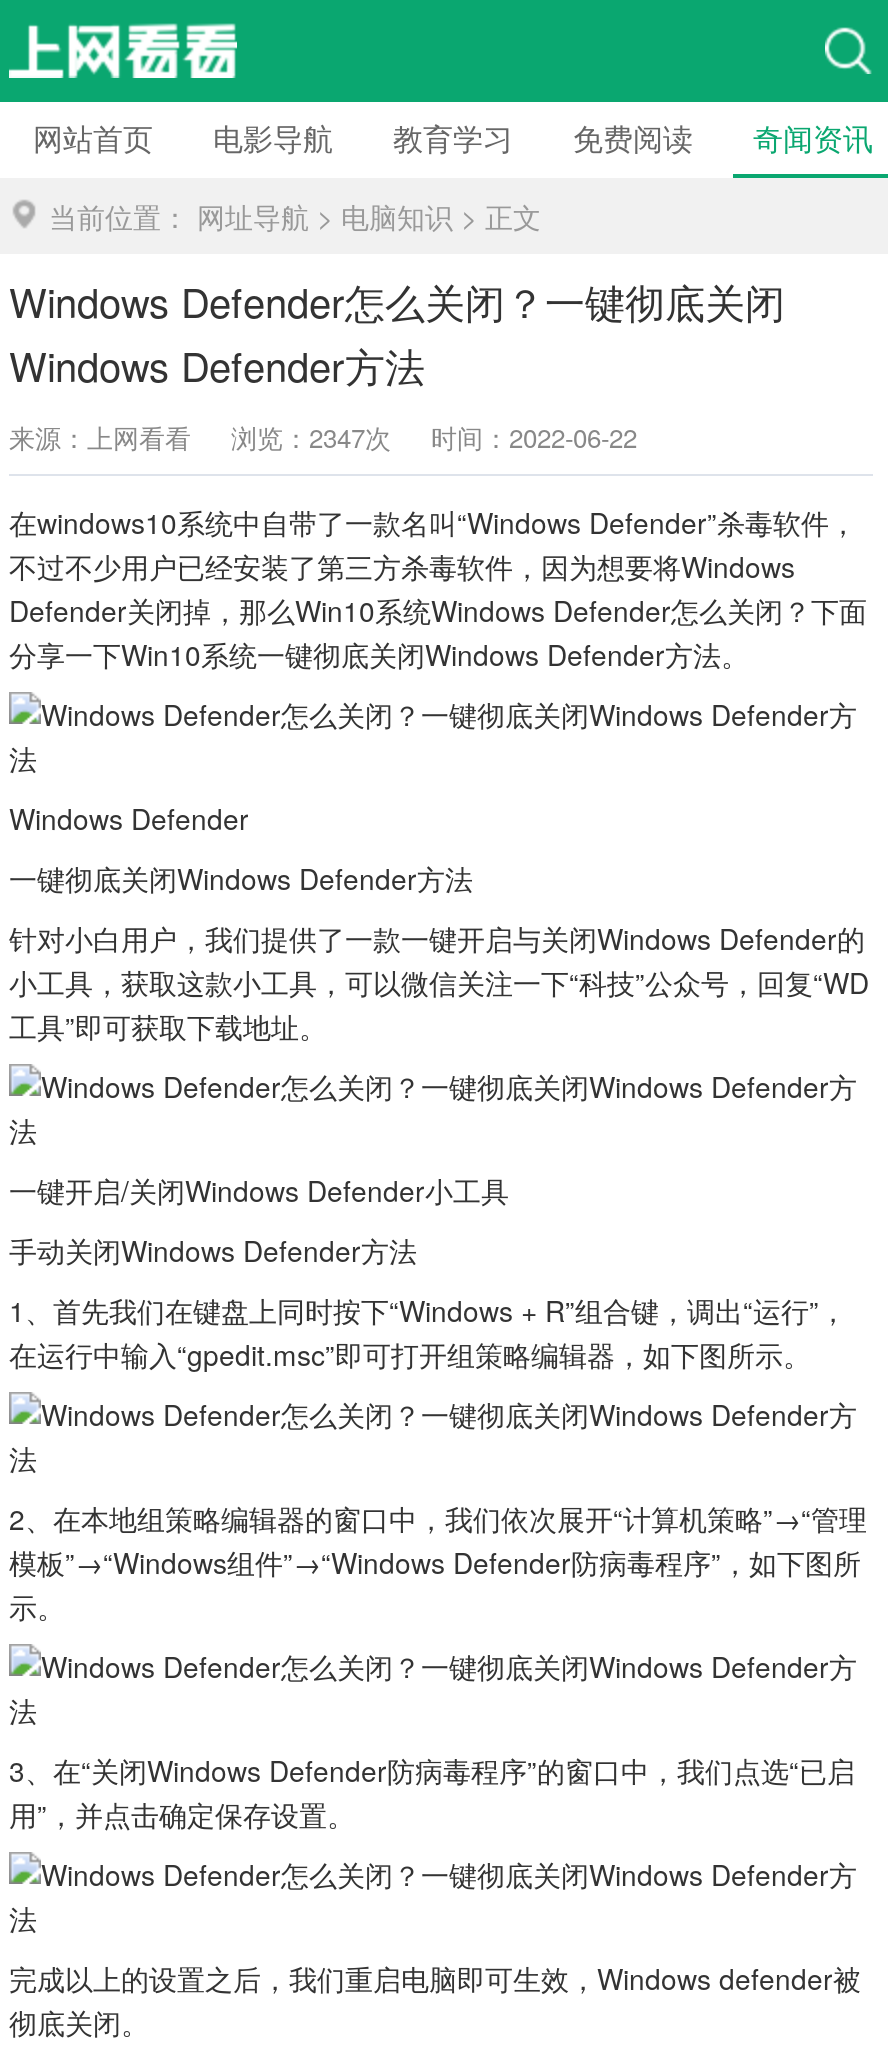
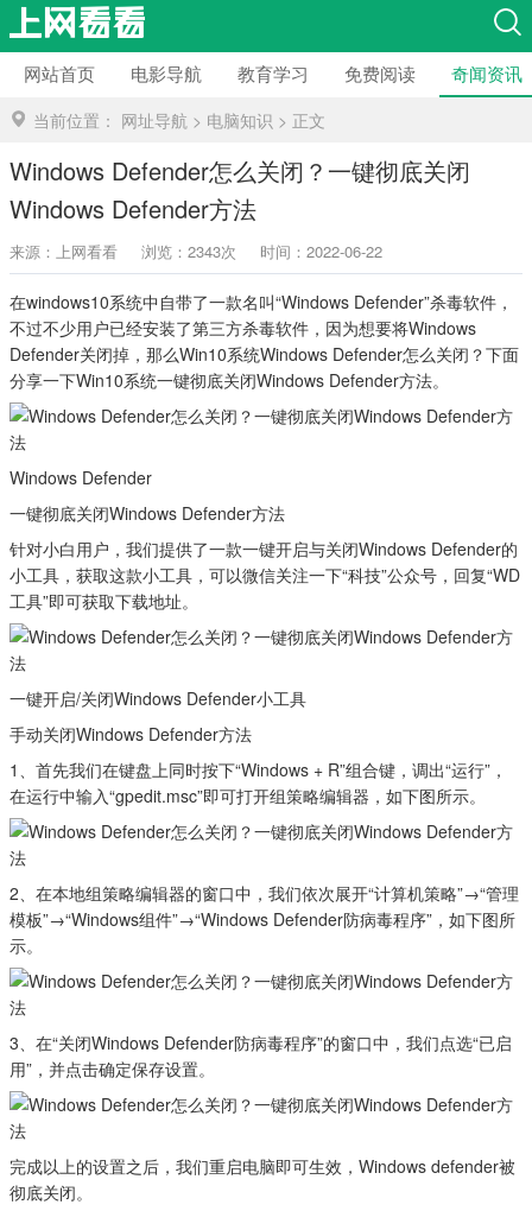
- 来源：上网看看 浏览：2347次 时间：2022-06-22
+ 来源：上网看看 浏览：2343次 时间：2022-06-22
